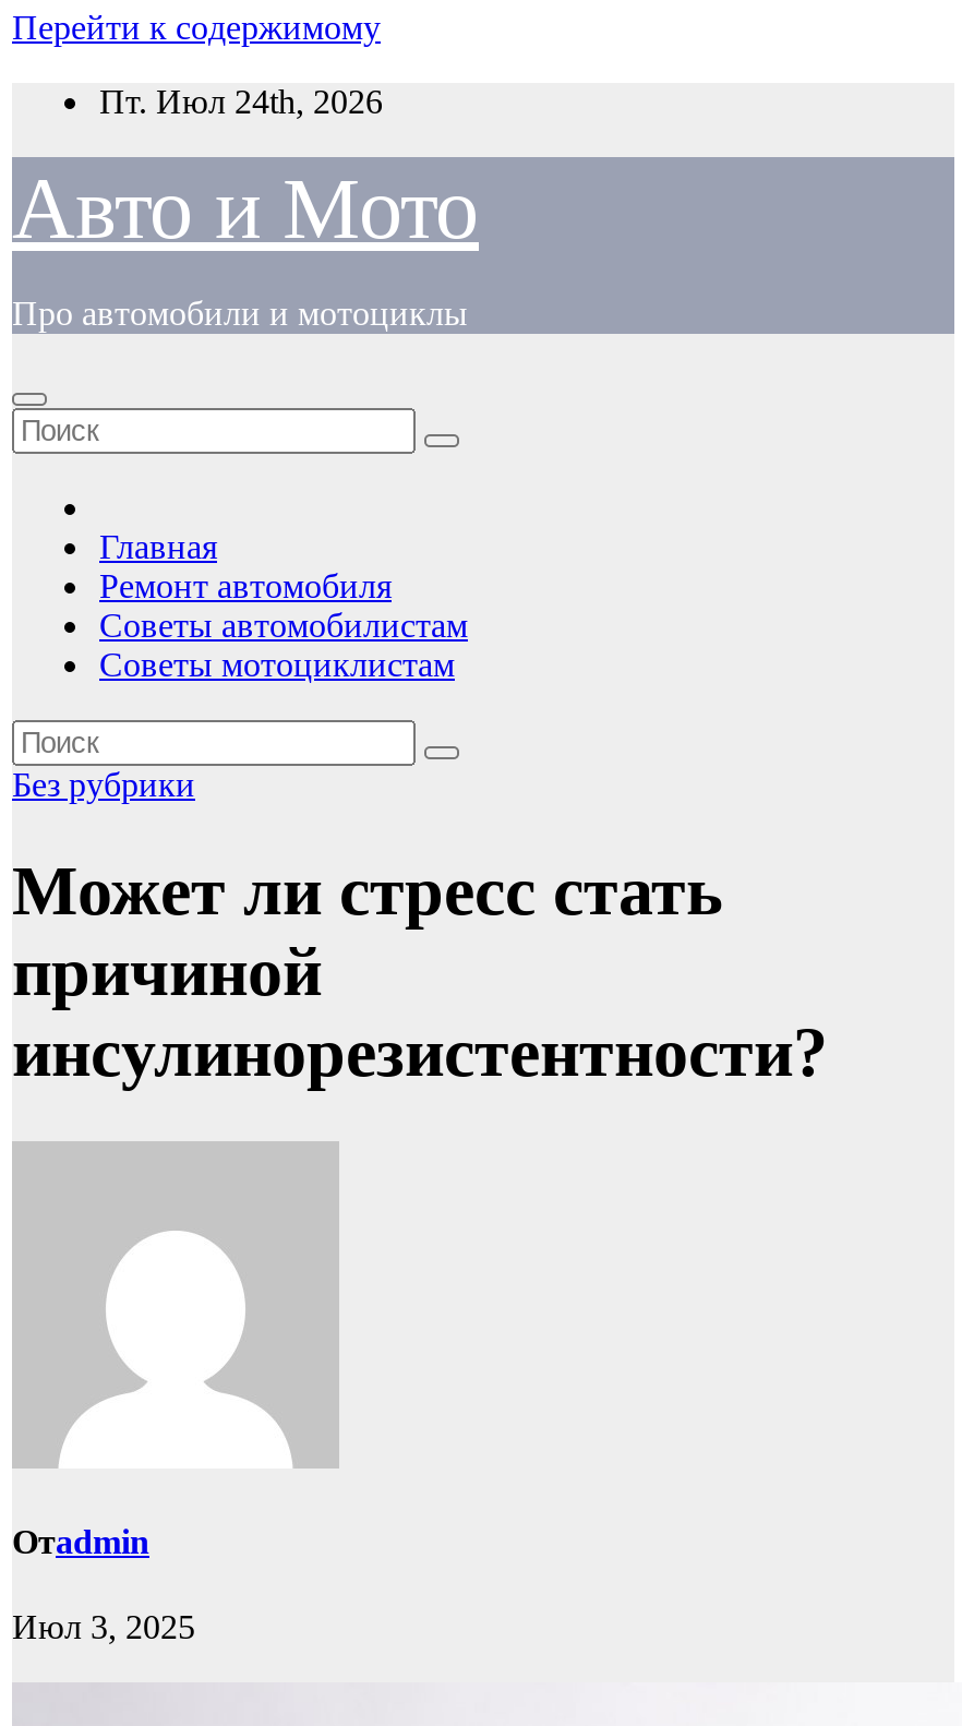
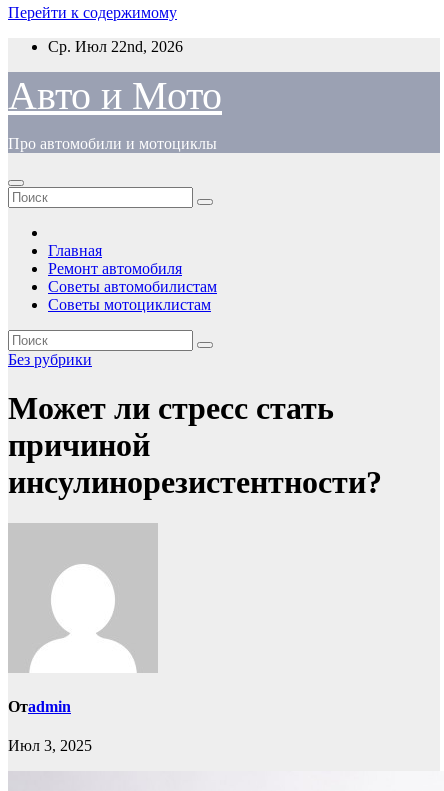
- Пт. Июл 24th, 2026
+ Ср. Июл 22nd, 2026
